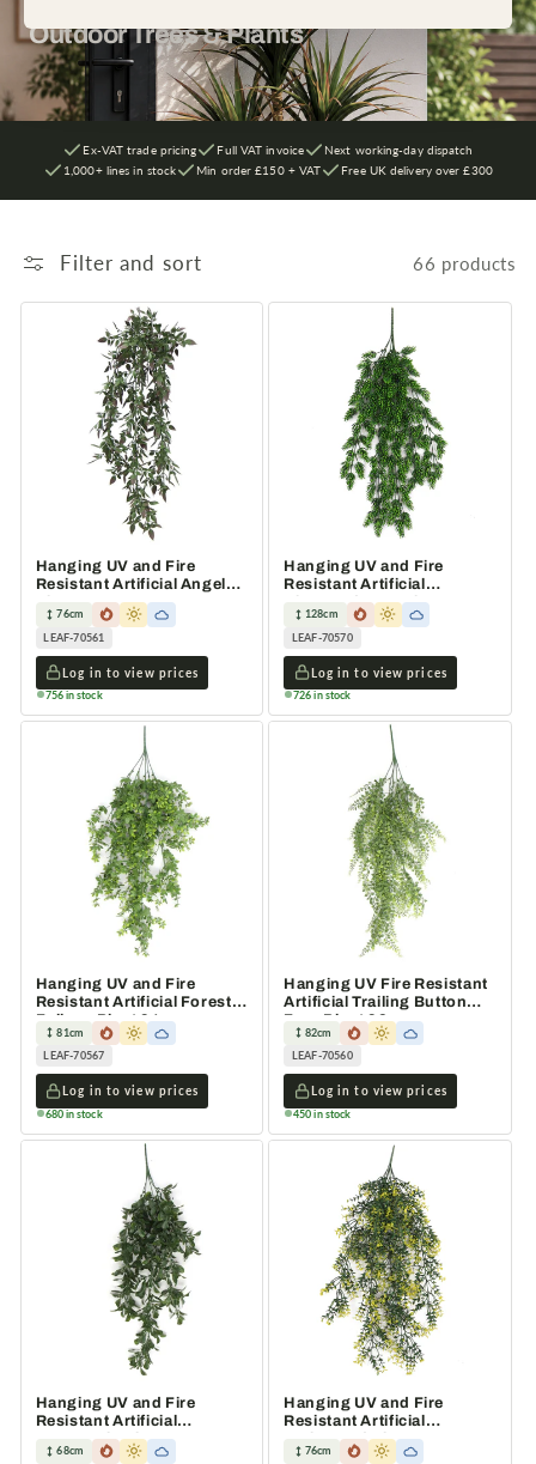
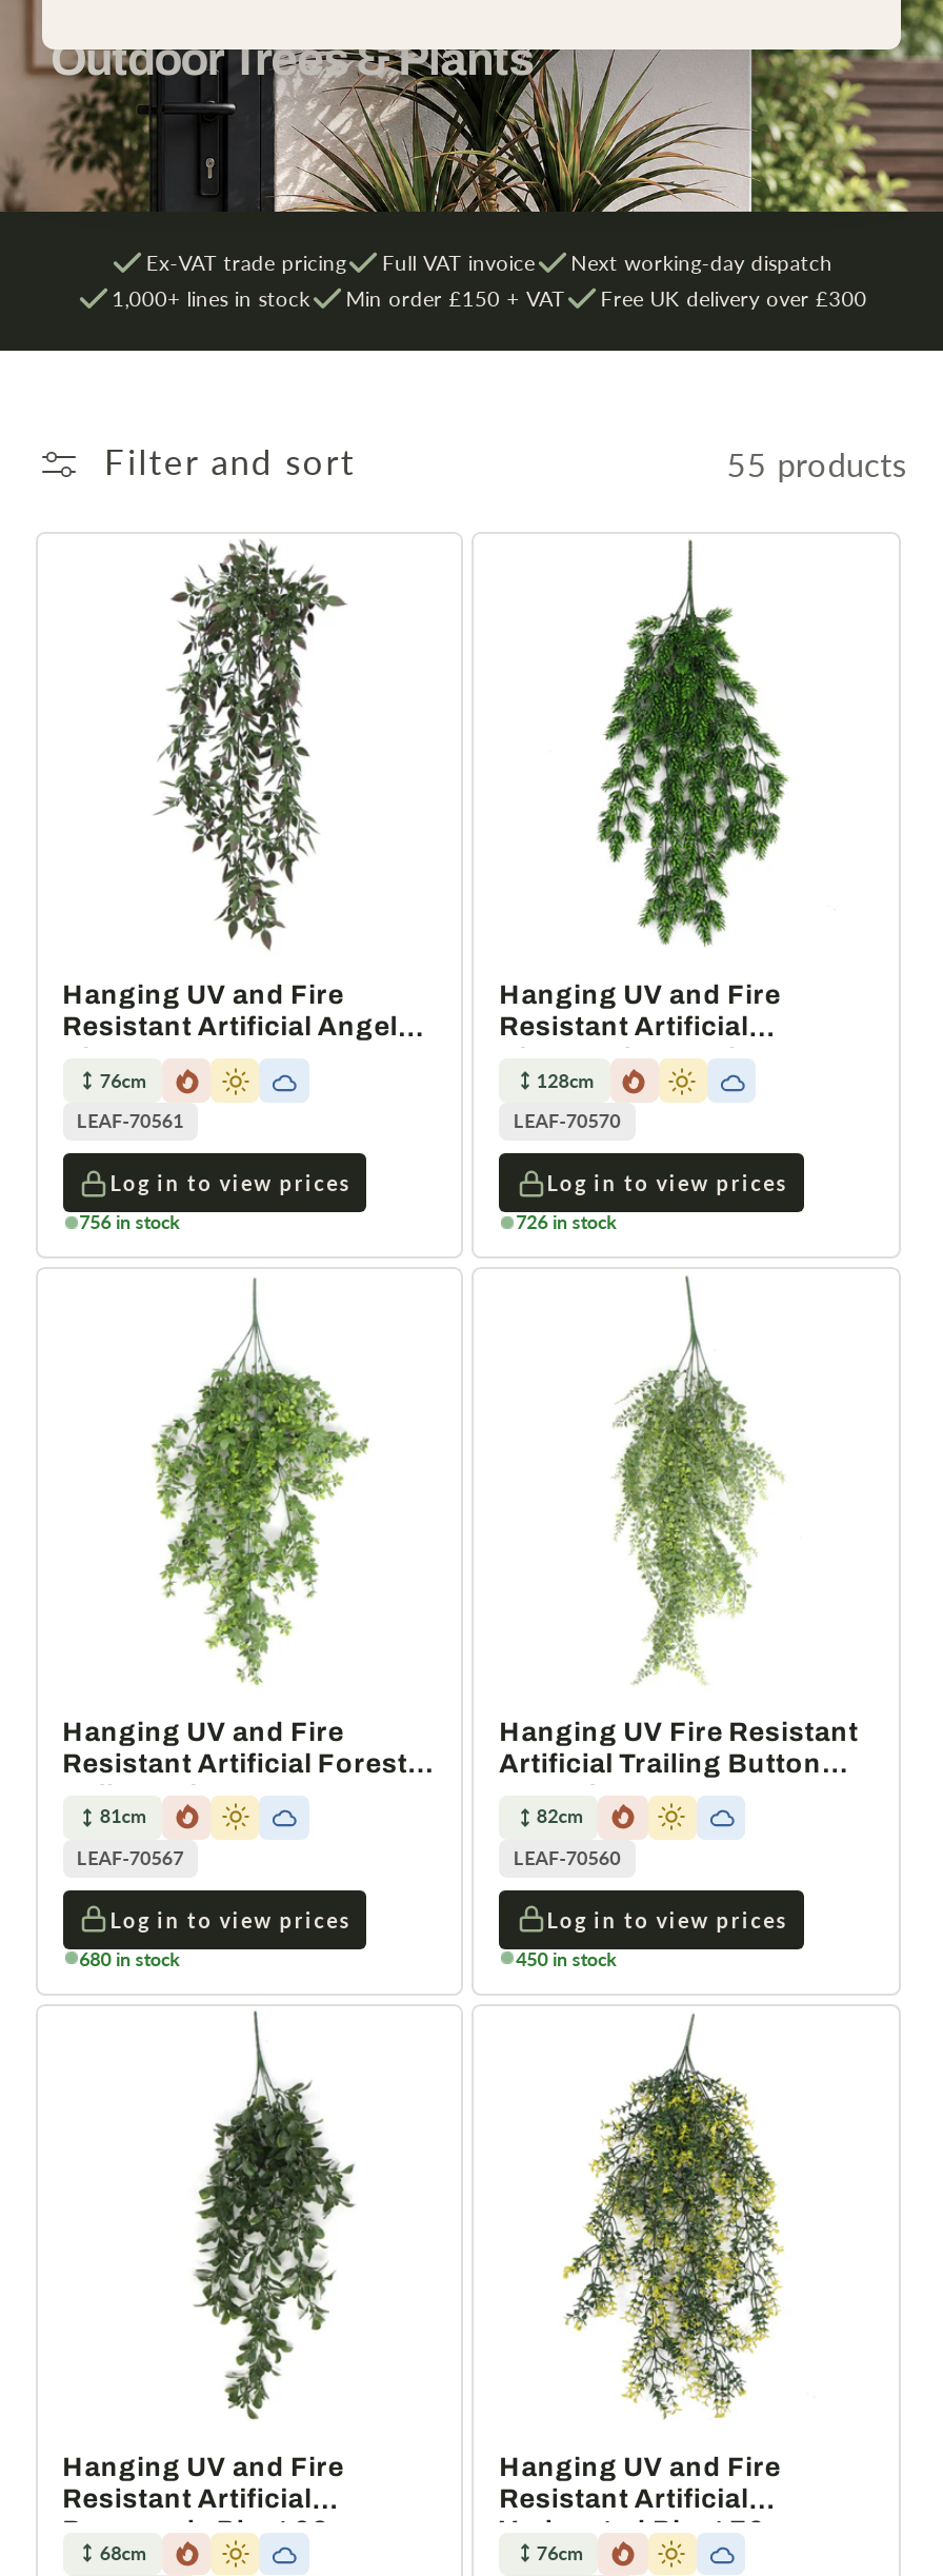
- 66 products
+ 55 products
